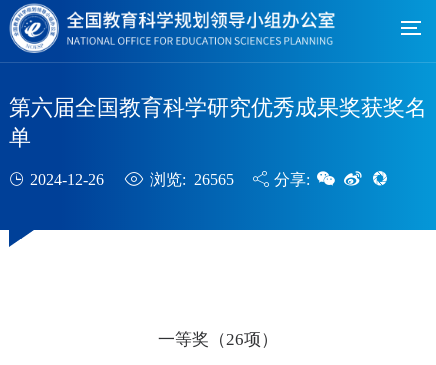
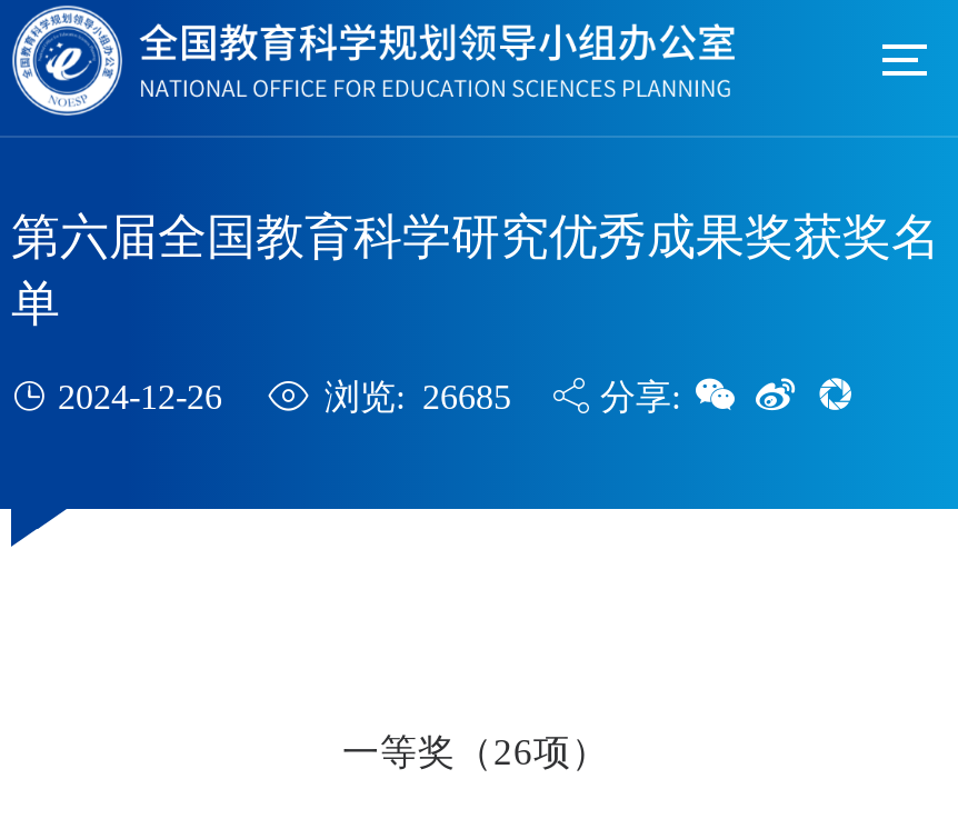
- 浏览: 26565
+ 浏览: 26685
